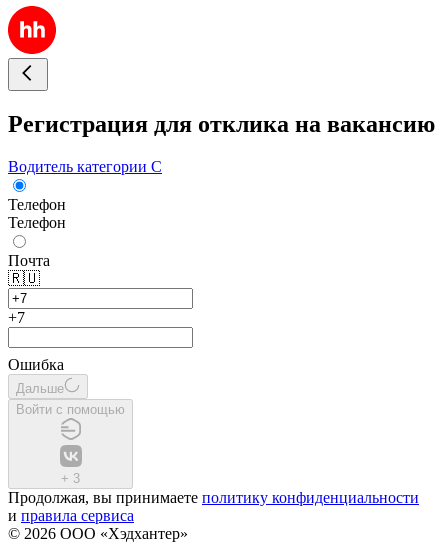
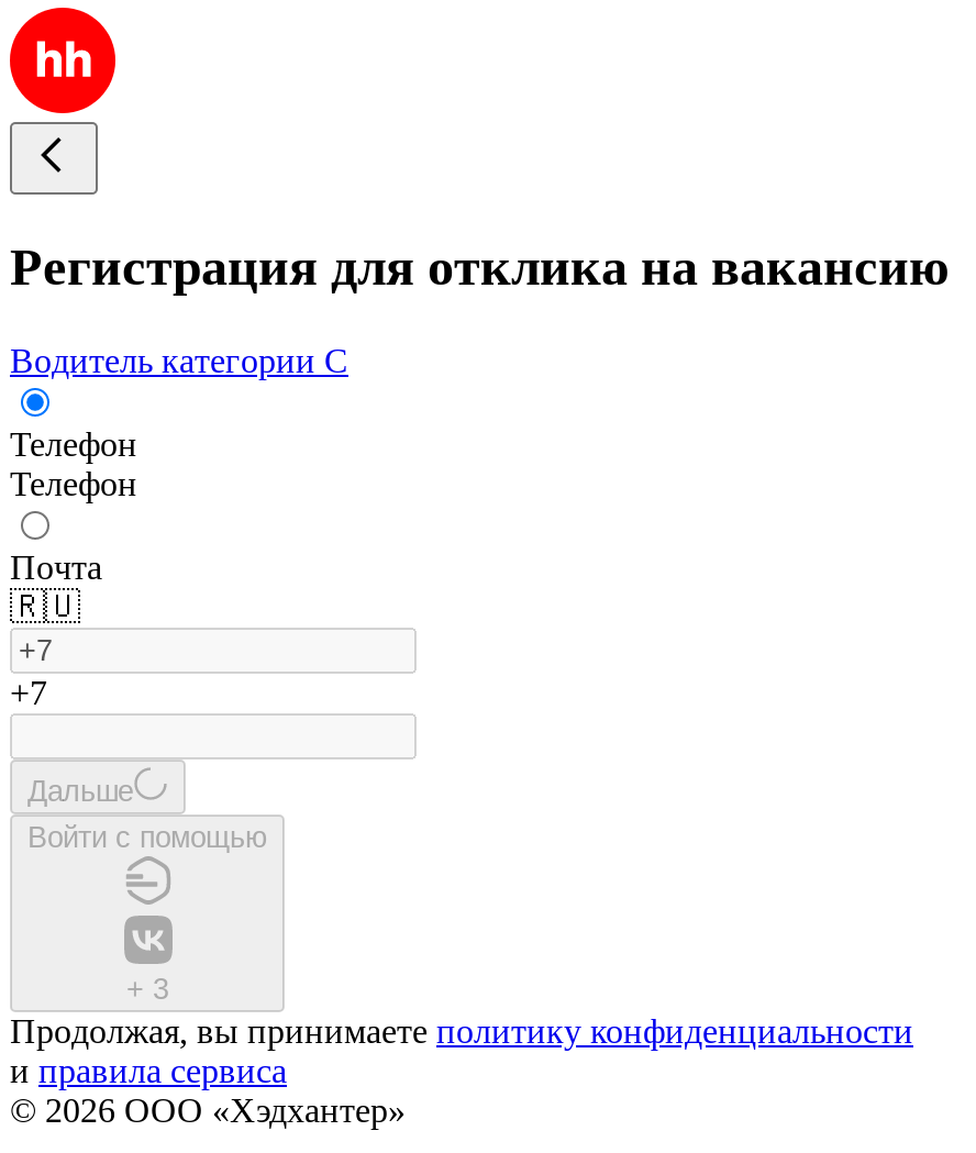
- Ошибка
